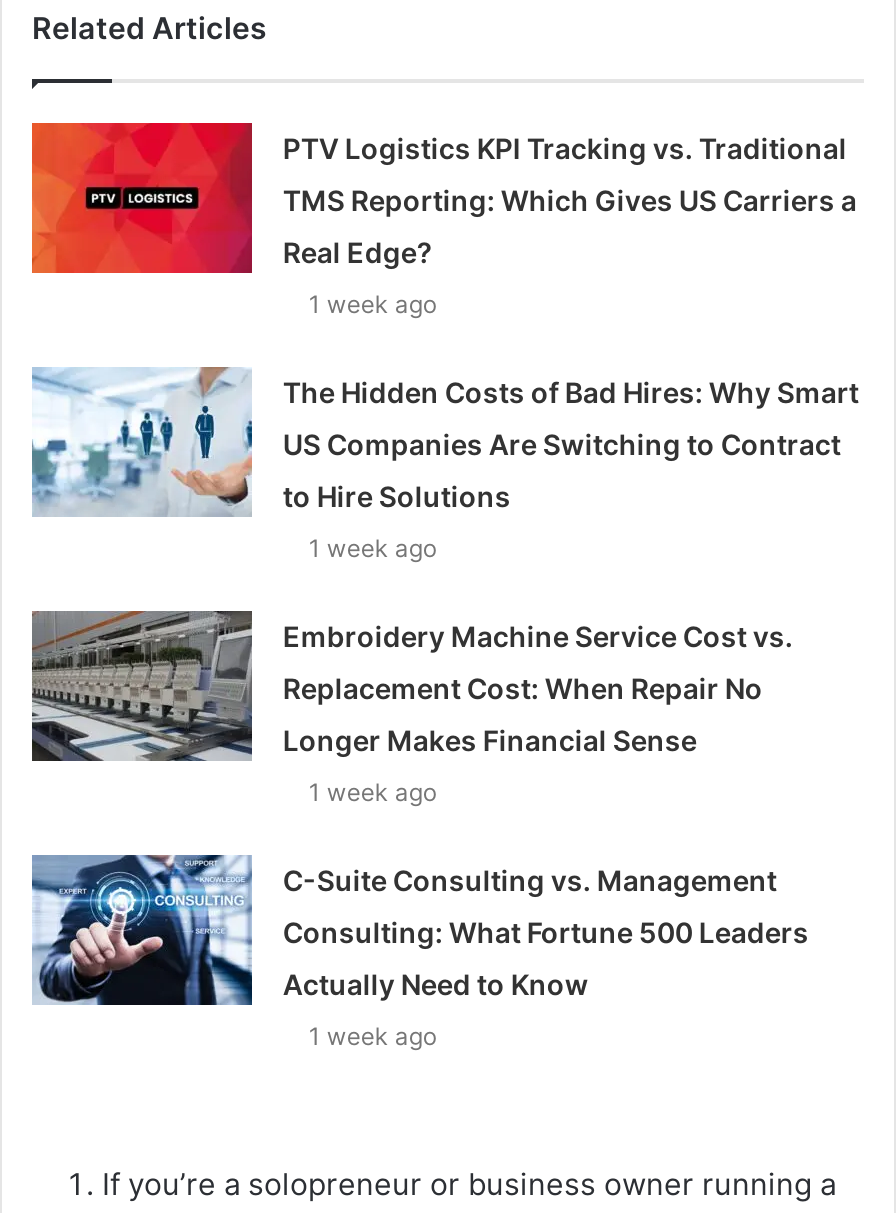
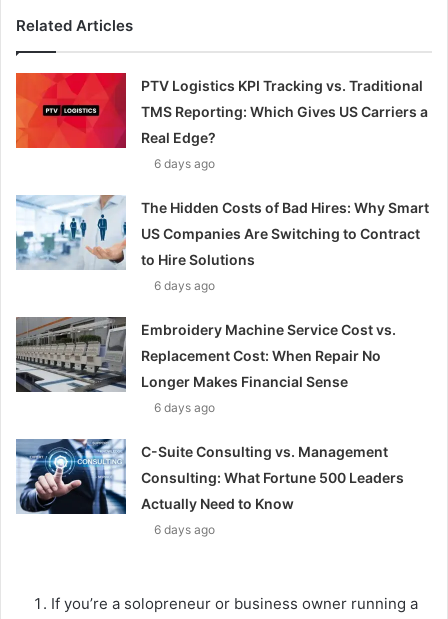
- 1 week ago
+ 6 days ago

- 1 week ago
+ 6 days ago

- 1 week ago
+ 6 days ago

- 1 week ago
+ 6 days ago
